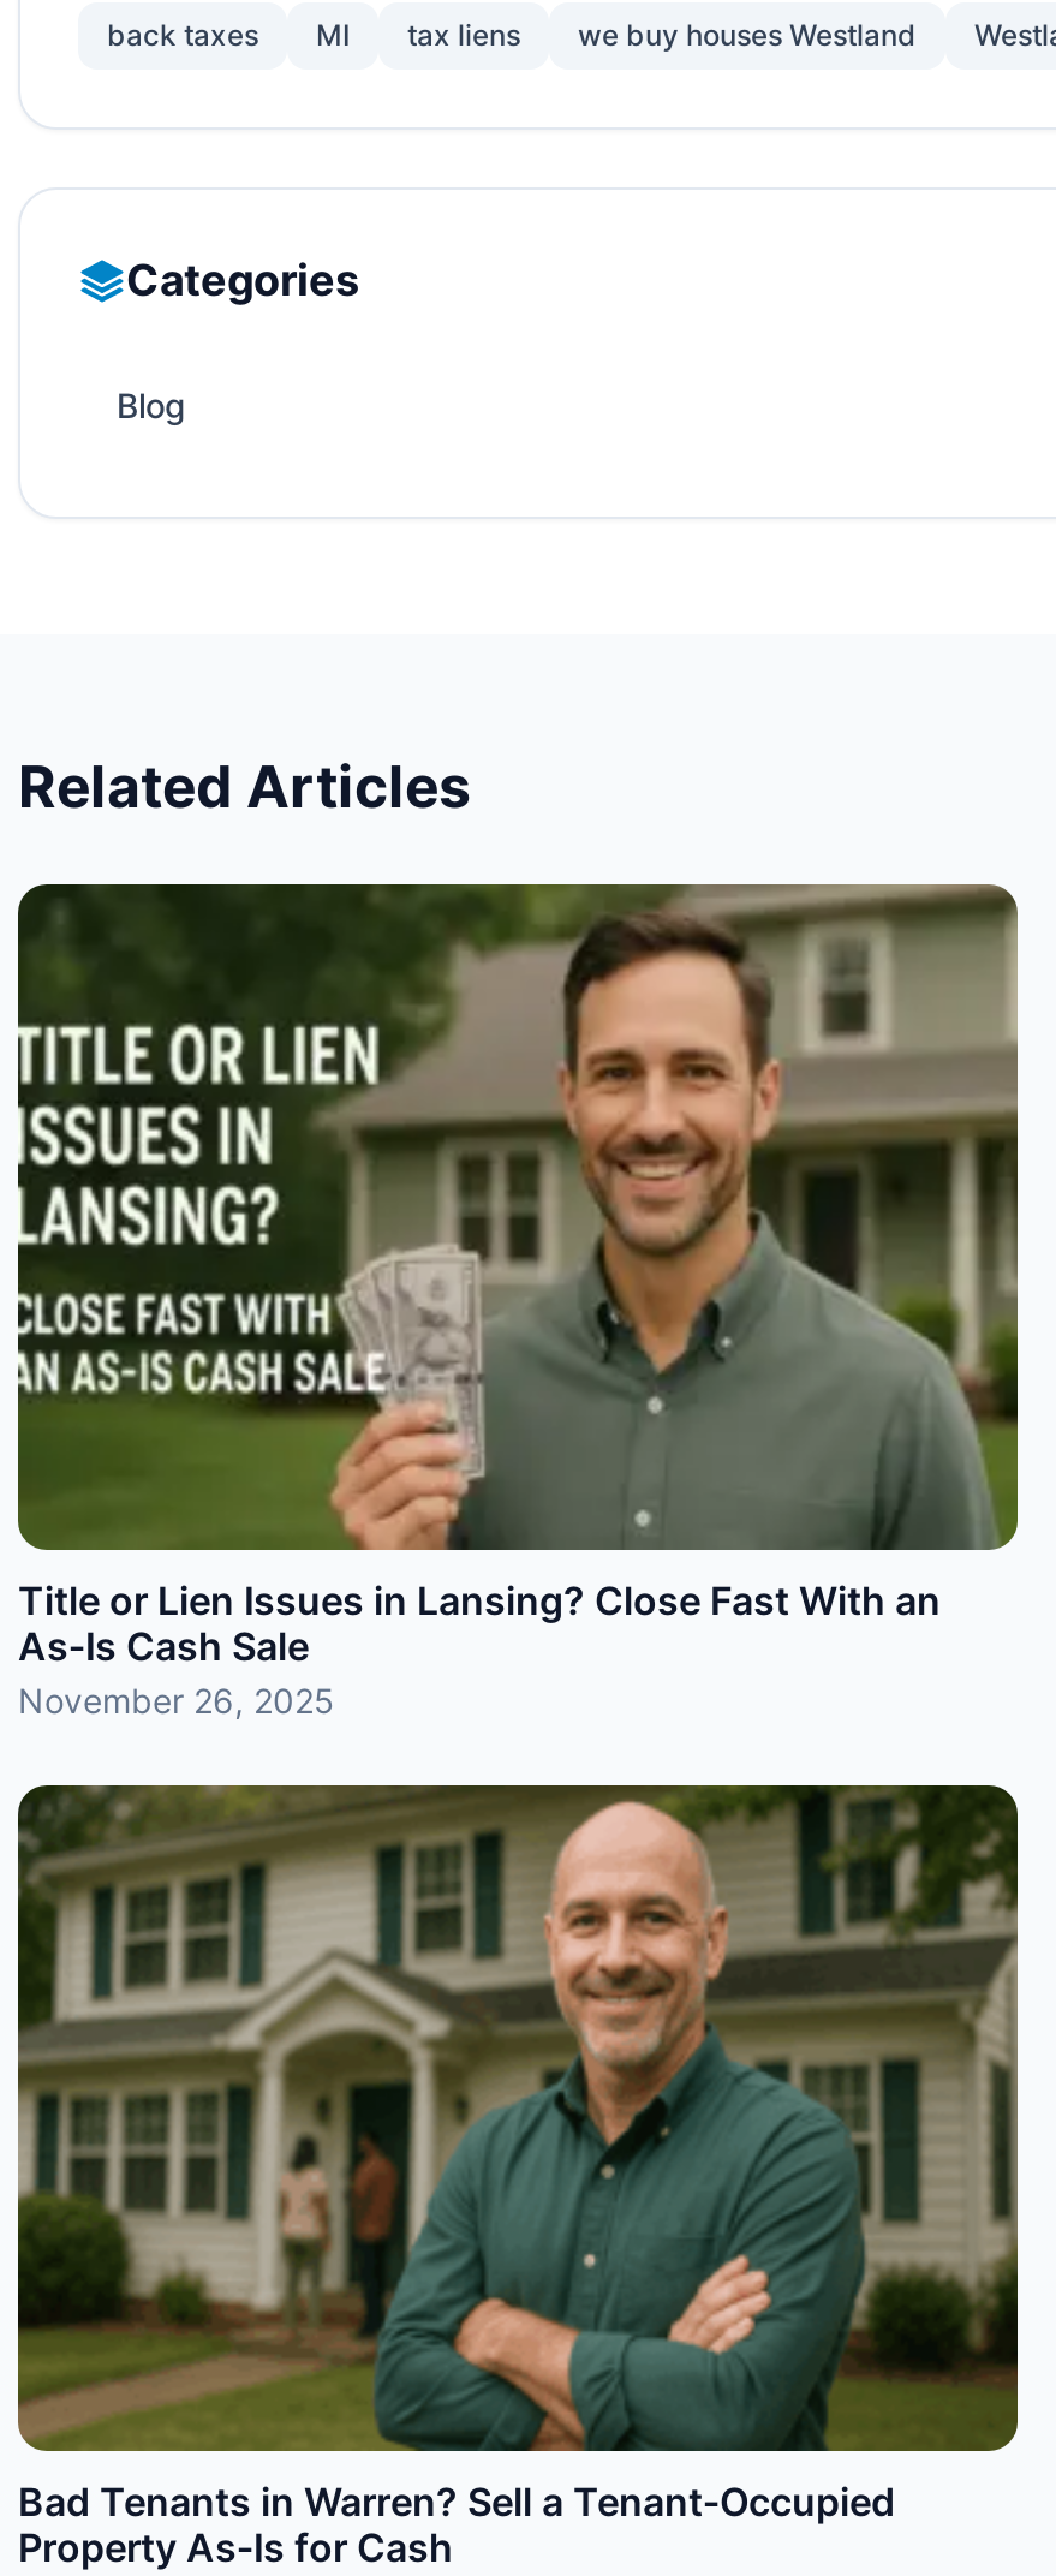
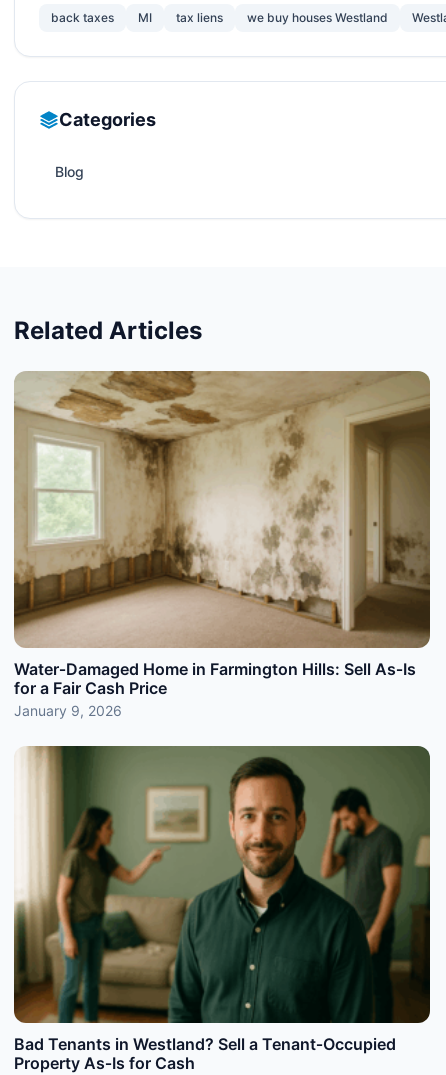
- [image]
- Title or Lien Issues in Lansing? Close Fast With an
- As‑Is Cash Sale
- November 26, 2025
+ [image]
+ Water‑Damaged Home in Farmington Hills: Sell As‑Is
+ for a Fair Cash Price
+ January 9, 2026

- [image]
- Bad Tenants in Warren? Sell a Tenant‑Occupied
+ [image]
+ Bad Tenants in Westland? Sell a Tenant‑Occupied
